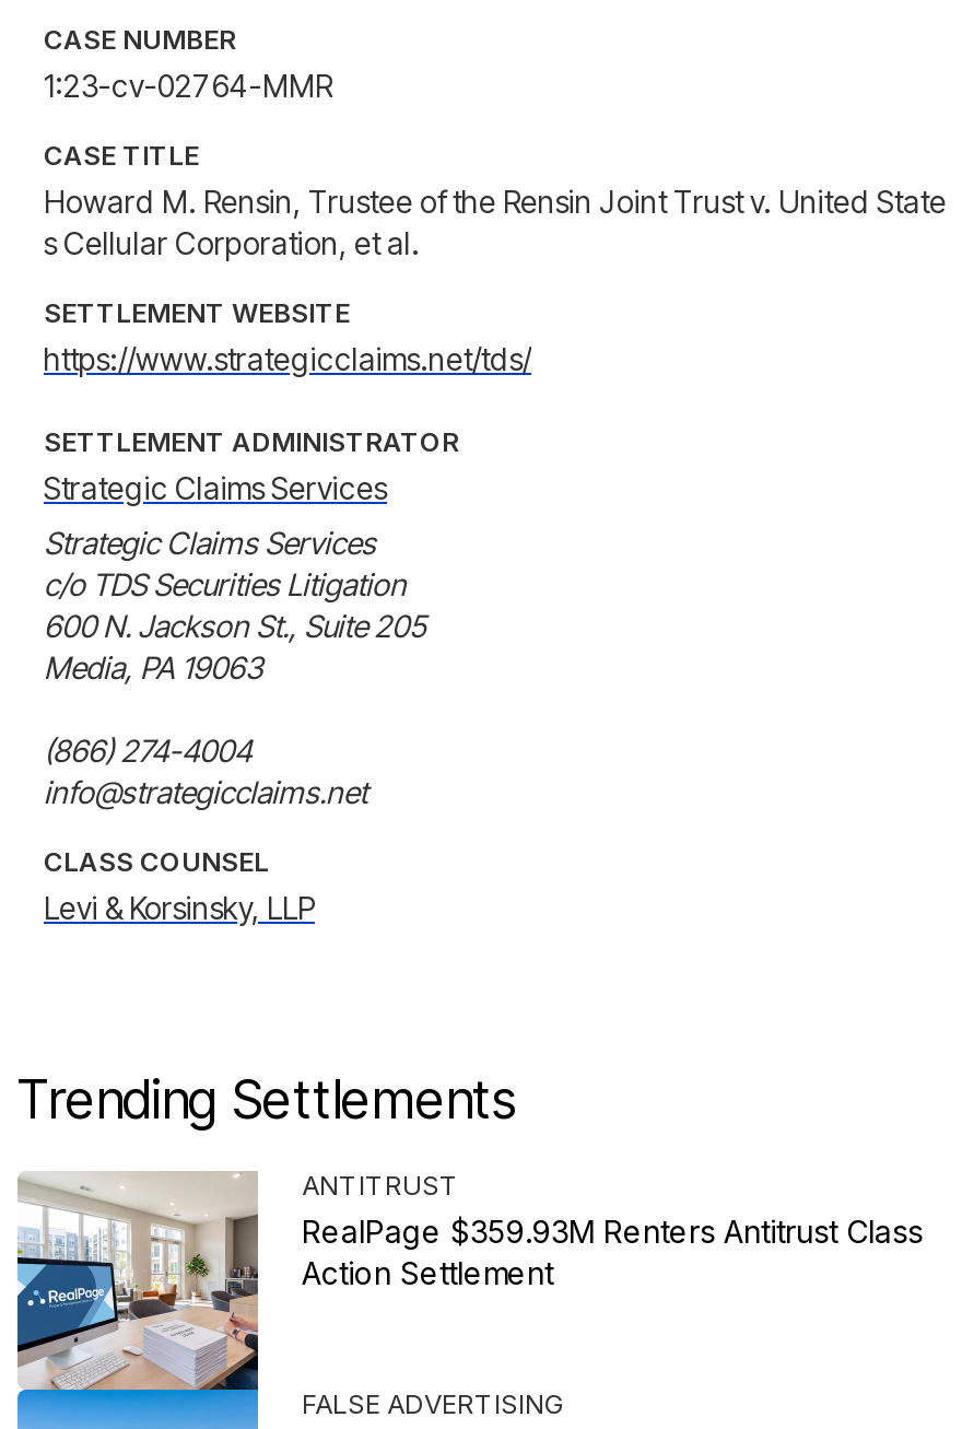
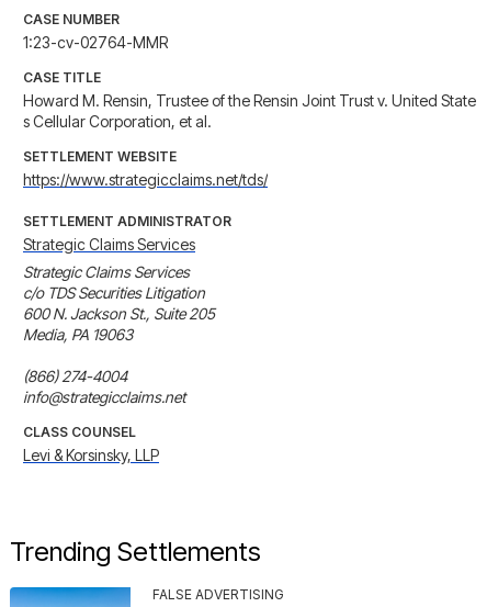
- [image]
- ANTITRUST
- RealPage $359.93M Renters Antitrust Class
- Action Settlement
